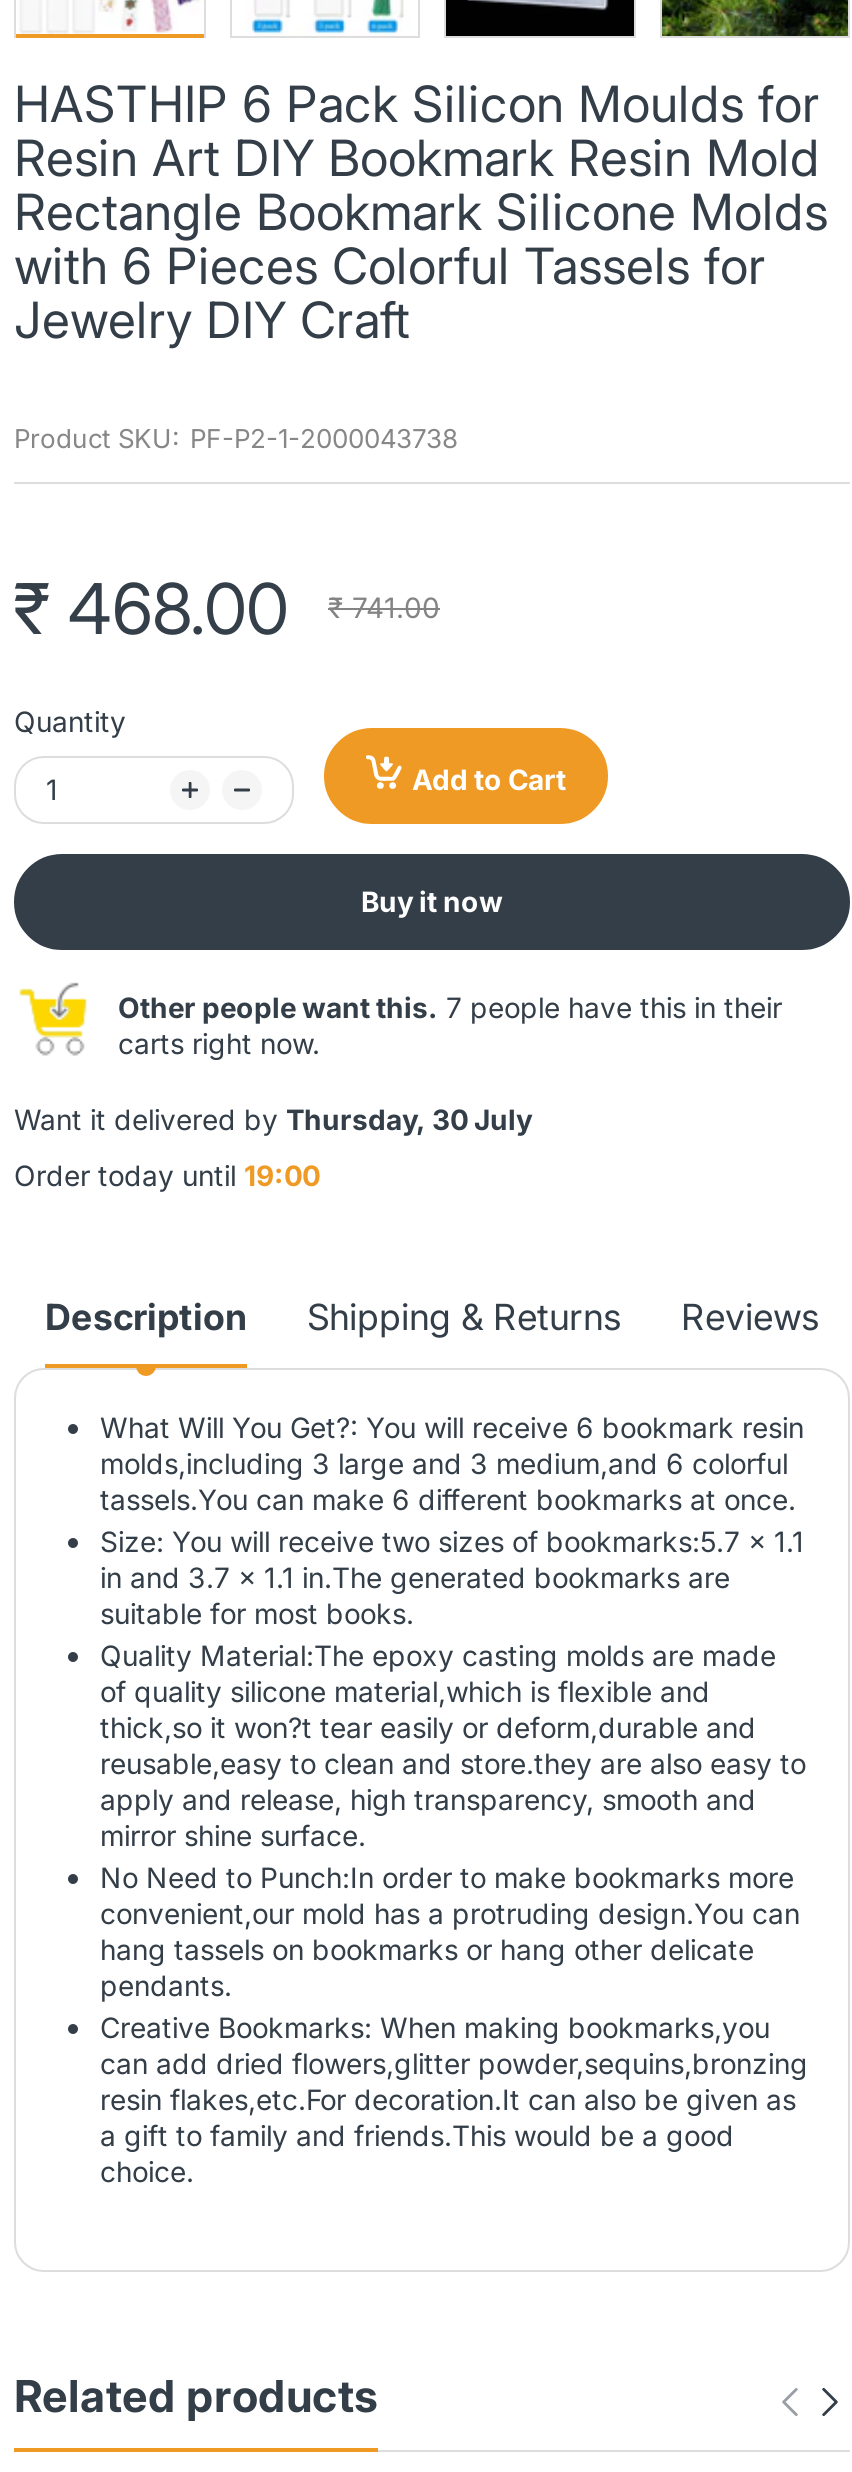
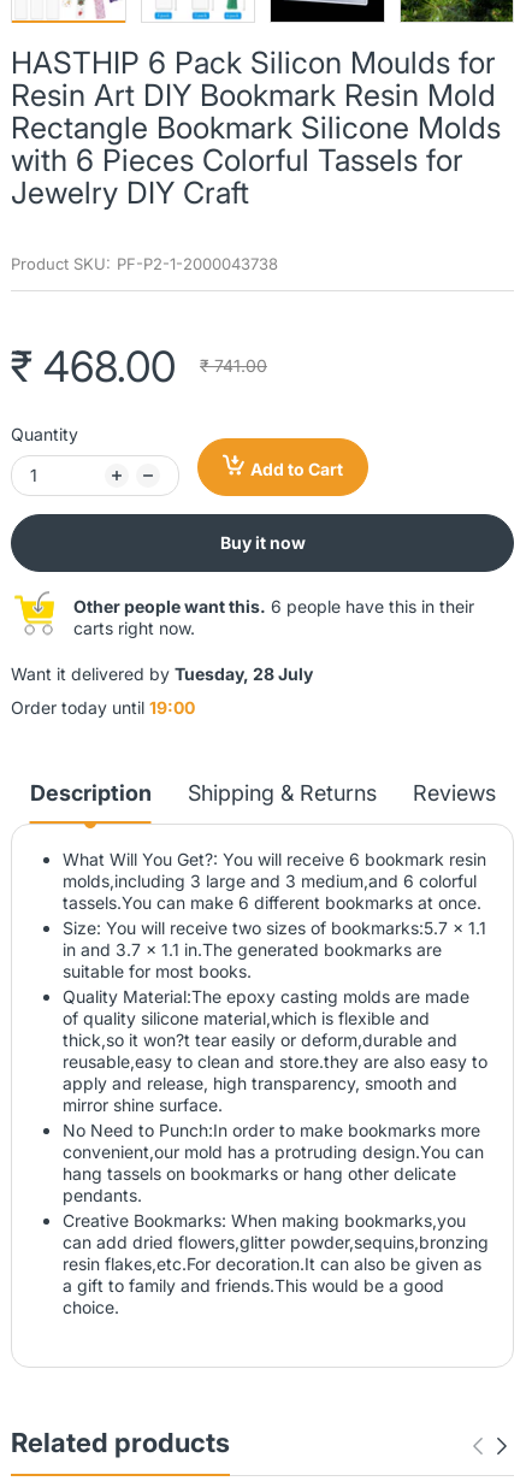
- Other people want this. 7 people have this in their
+ Other people want this. 6 people have this in their

- Want it delivered by Thursday, 30 July
+ Want it delivered by Tuesday, 28 July
